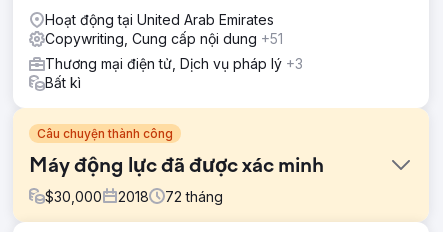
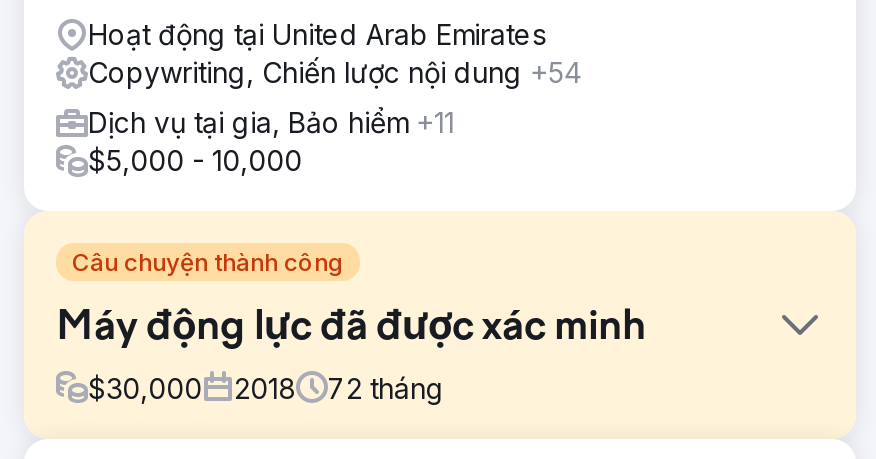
- Copywriting, Cung cấp nội dung +51
+ Copywriting, Chiến lược nội dung +54

- Thương mại điện tử, Dịch vụ pháp lý +3
- Bất kì
+ Dịch vụ tại gia, Bảo hiểm +11
+ $5,000 - 10,000
